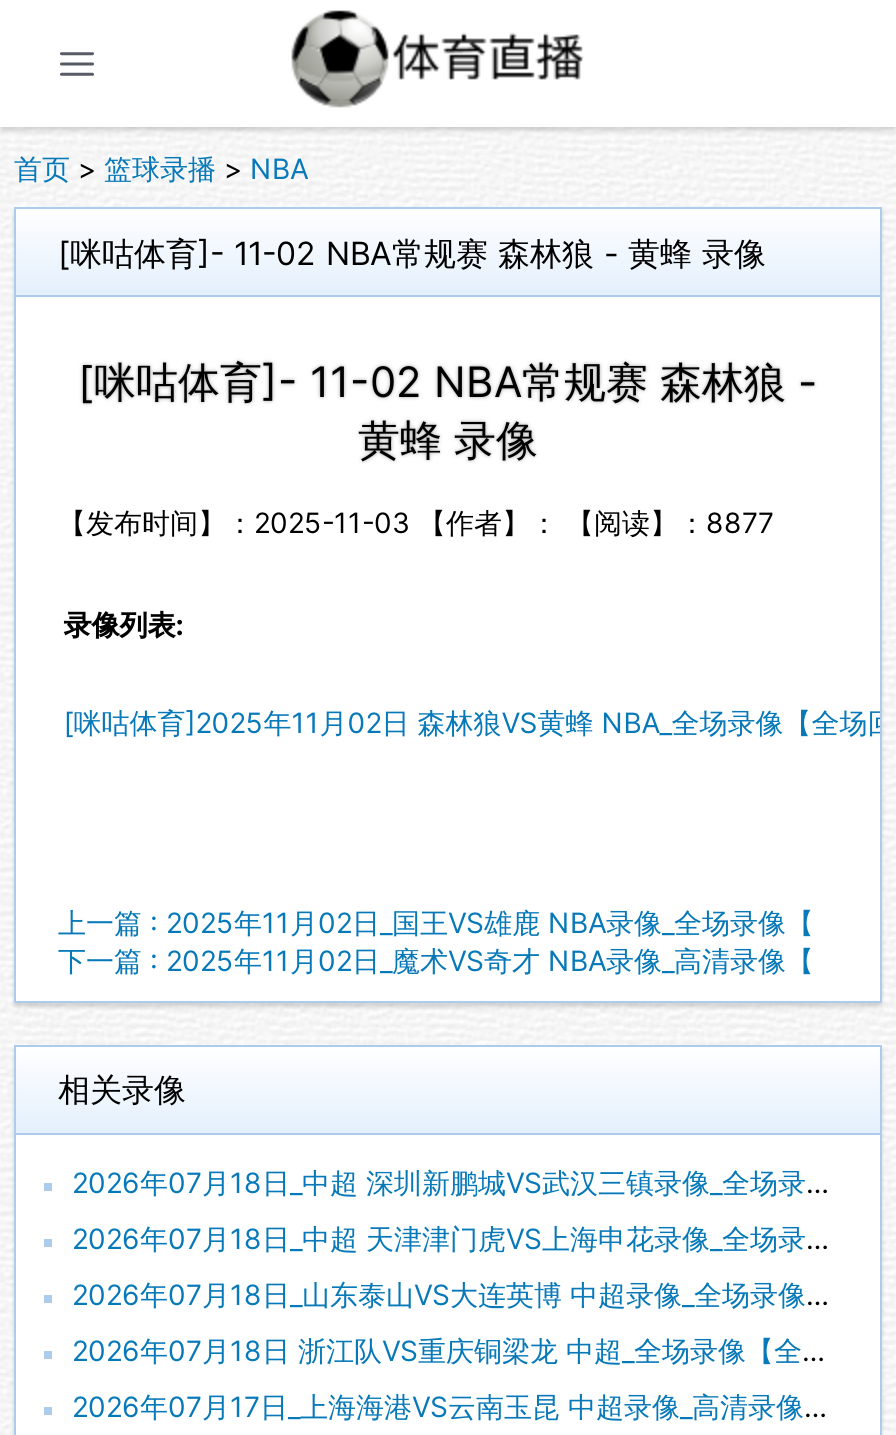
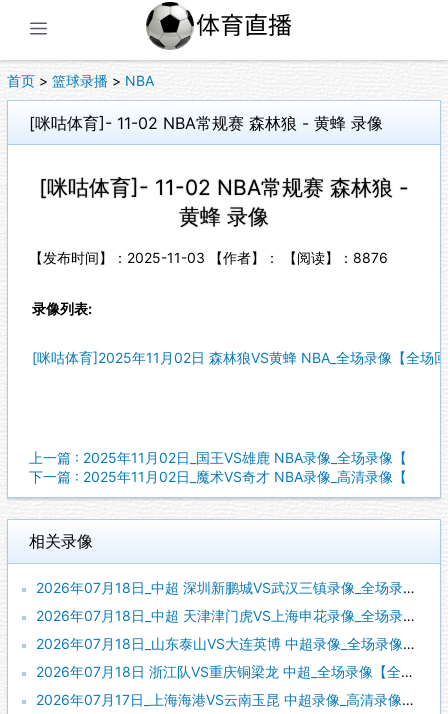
- 【发布时间】：2025-11-03 【作者】： 【阅读】：8877
+ 【发布时间】：2025-11-03 【作者】： 【阅读】：8876
